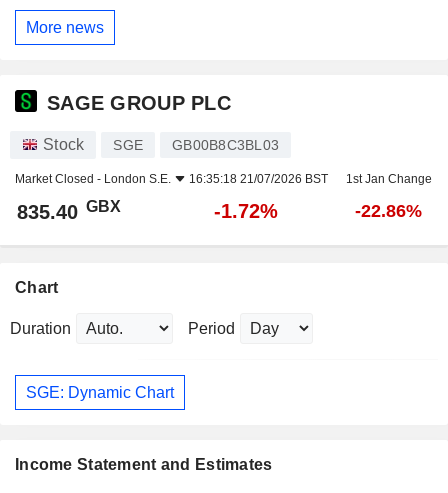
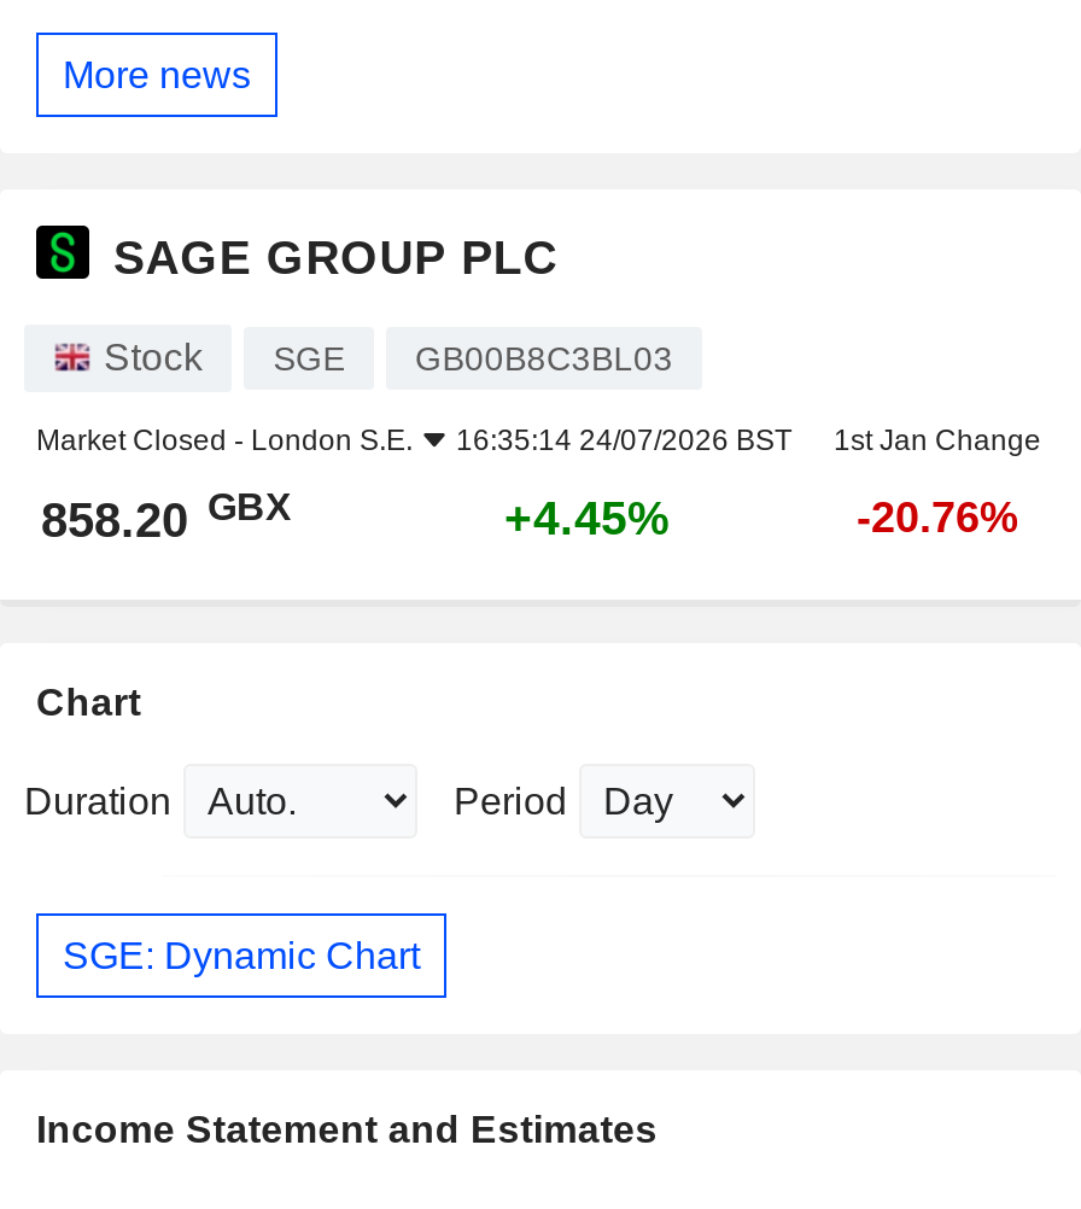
- Market Closed - London S.E. 16:35:18 21/07/2026 BST 1st Jan Change
+ Market Closed - London S.E. 16:35:14 24/07/2026 BST 1st Jan Change

- 835.40 GBX
+ 858.20 GBX

- -1.72%
+ +4.45%

- -22.86%
+ -20.76%
